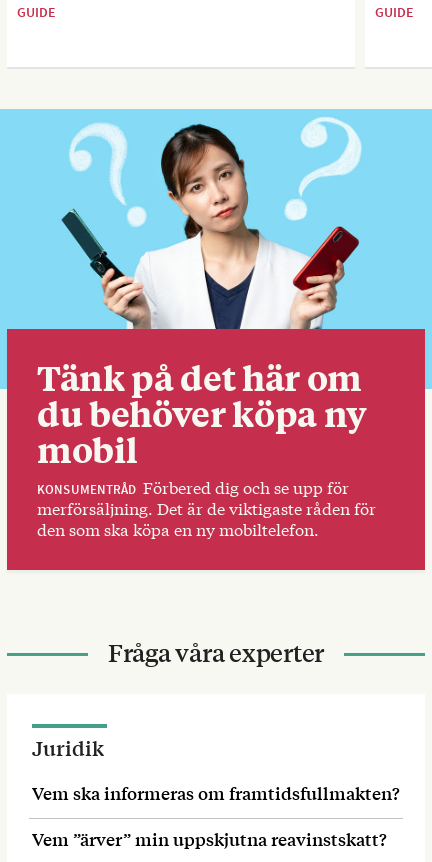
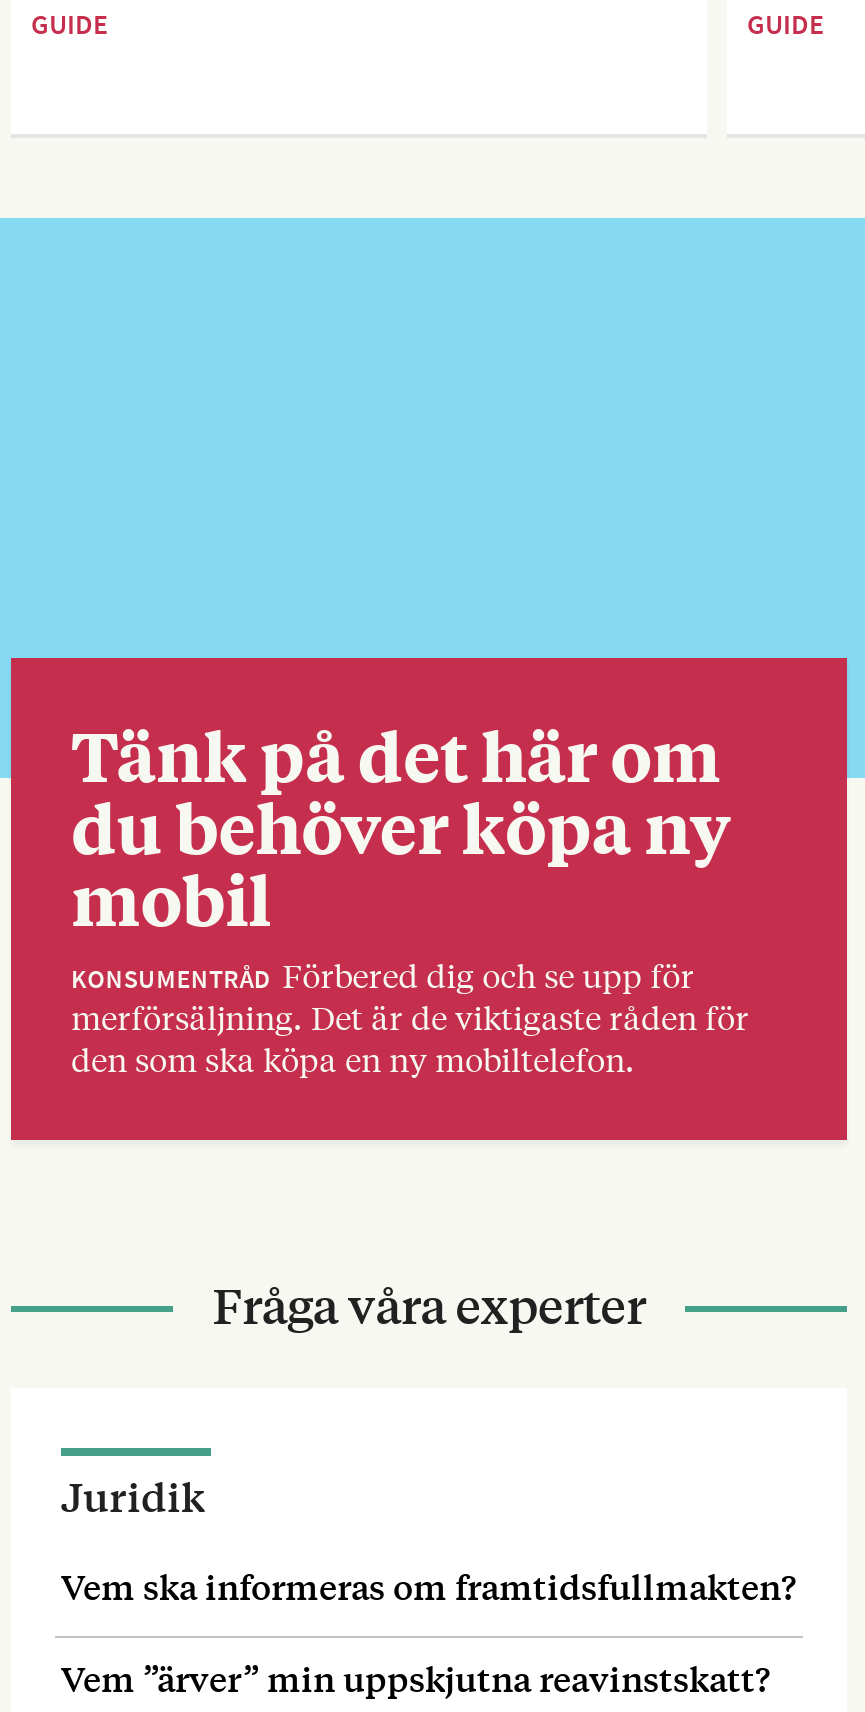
- [image]
